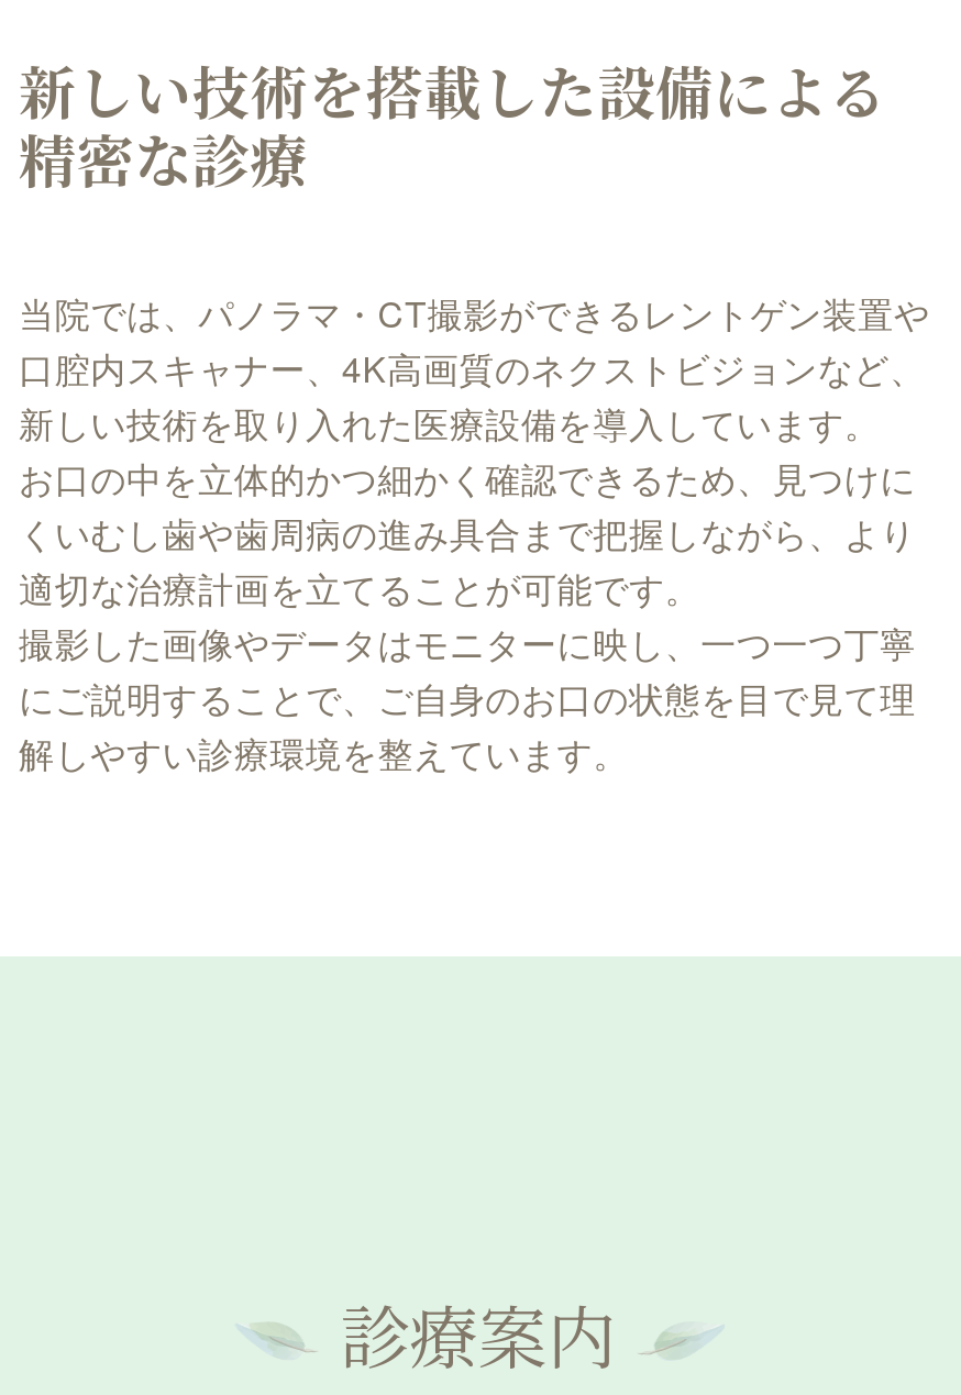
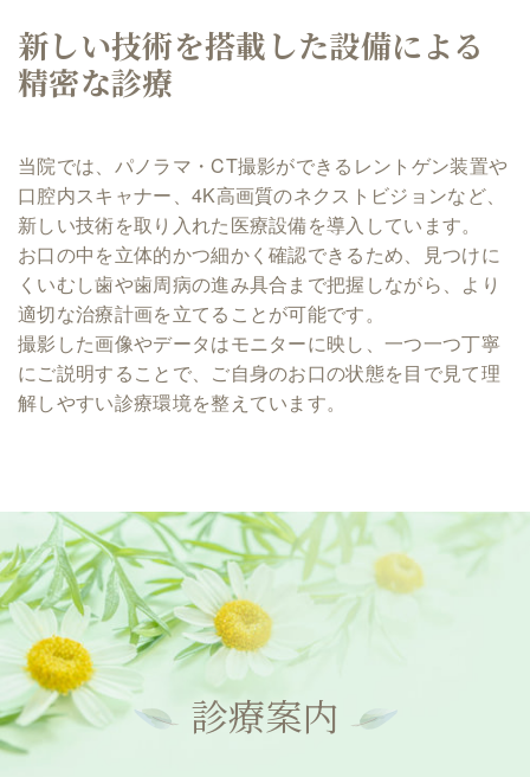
+ [image]
